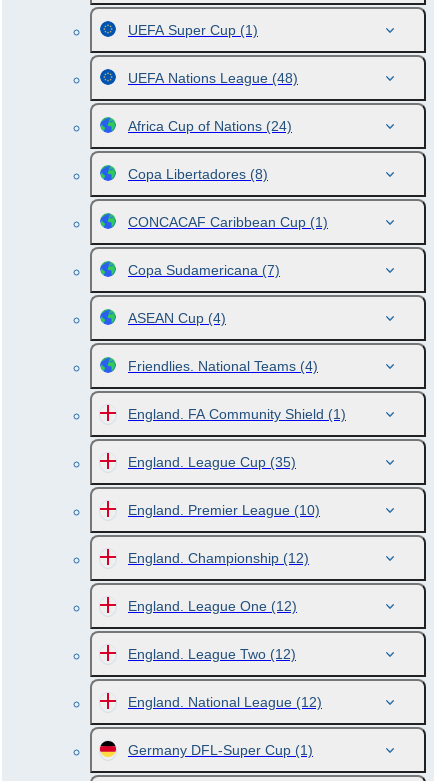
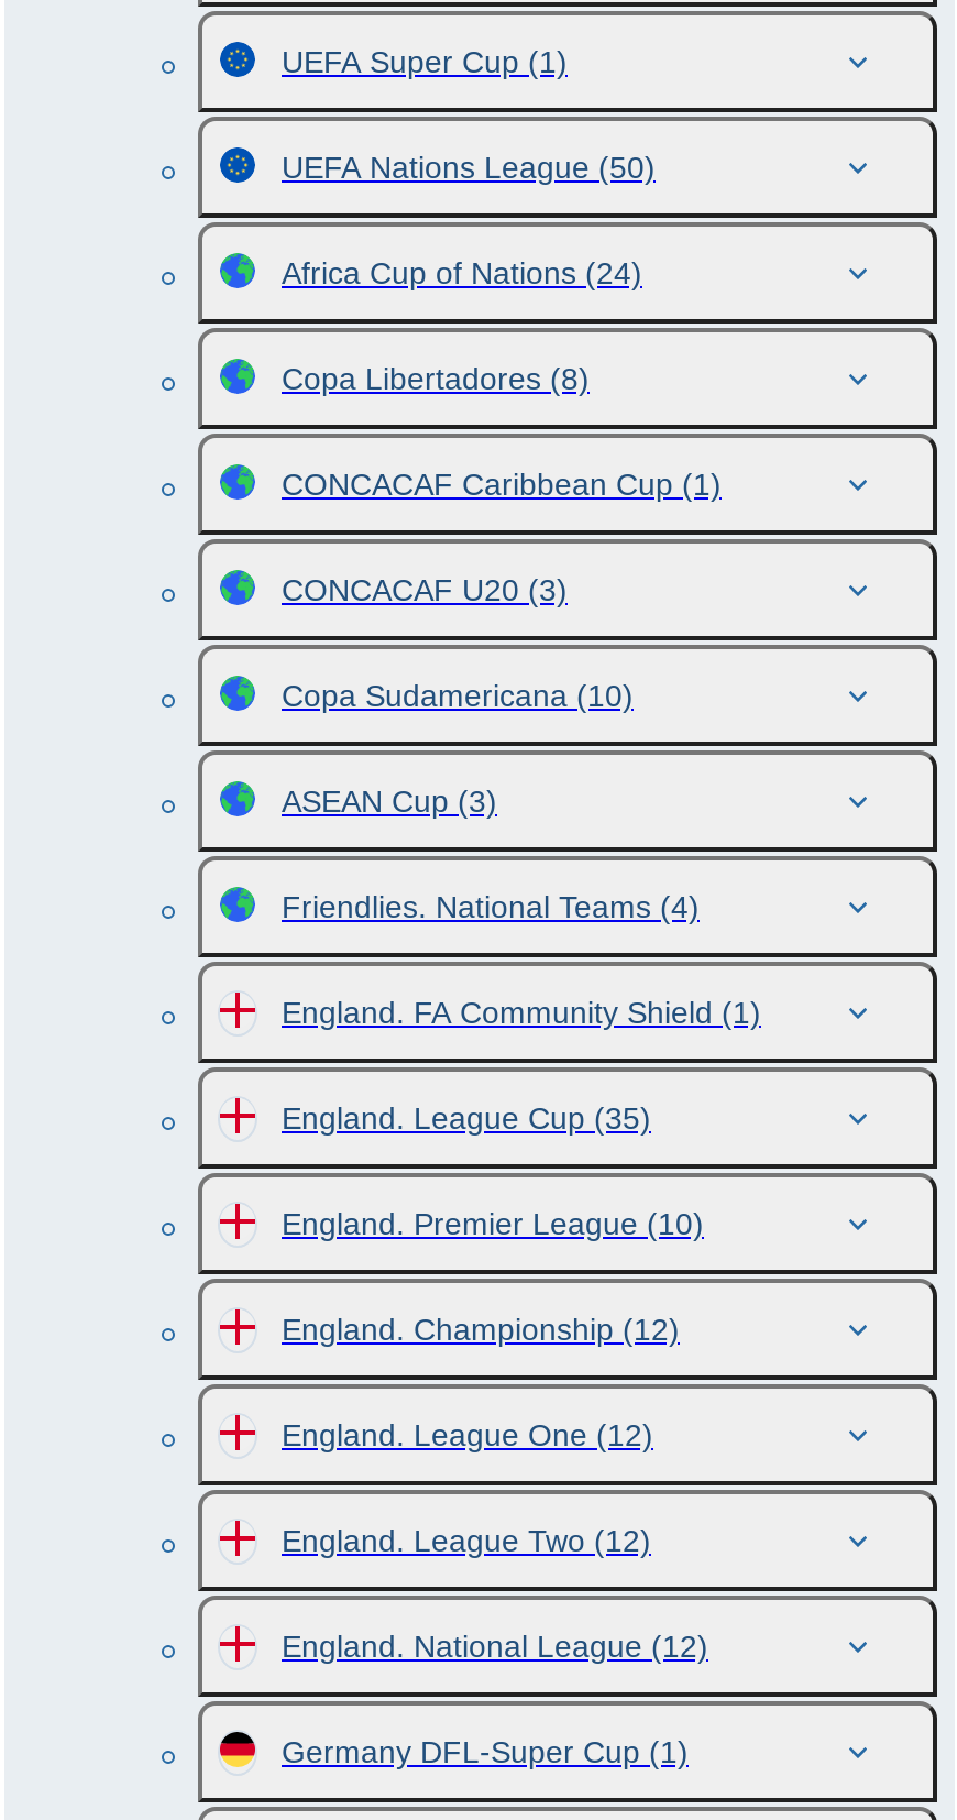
- UEFA Nations League (48)
+ UEFA Nations League (50)

- Copa Sudamericana (7)
- ASEAN Cup (4)
+ CONCACAF U20 (3)
+ Copa Sudamericana (10)
+ ASEAN Cup (3)
